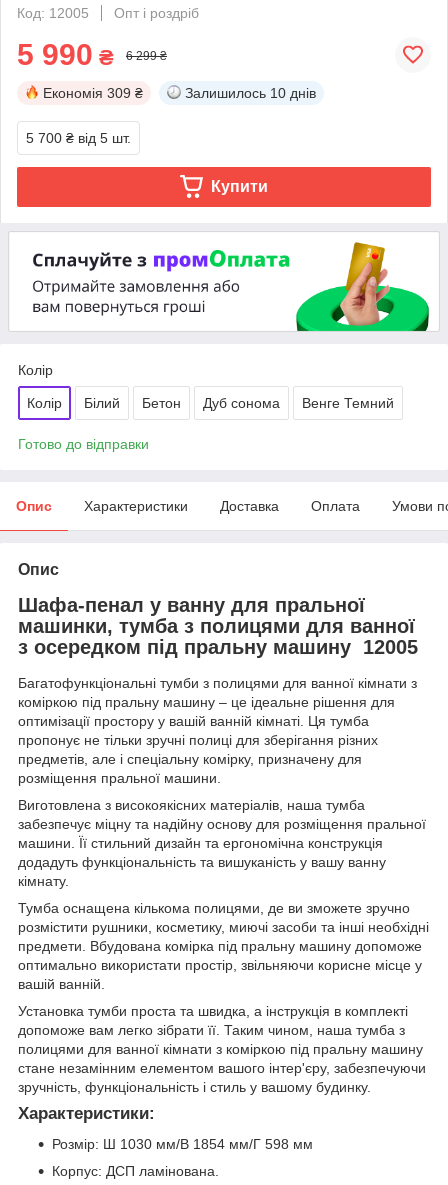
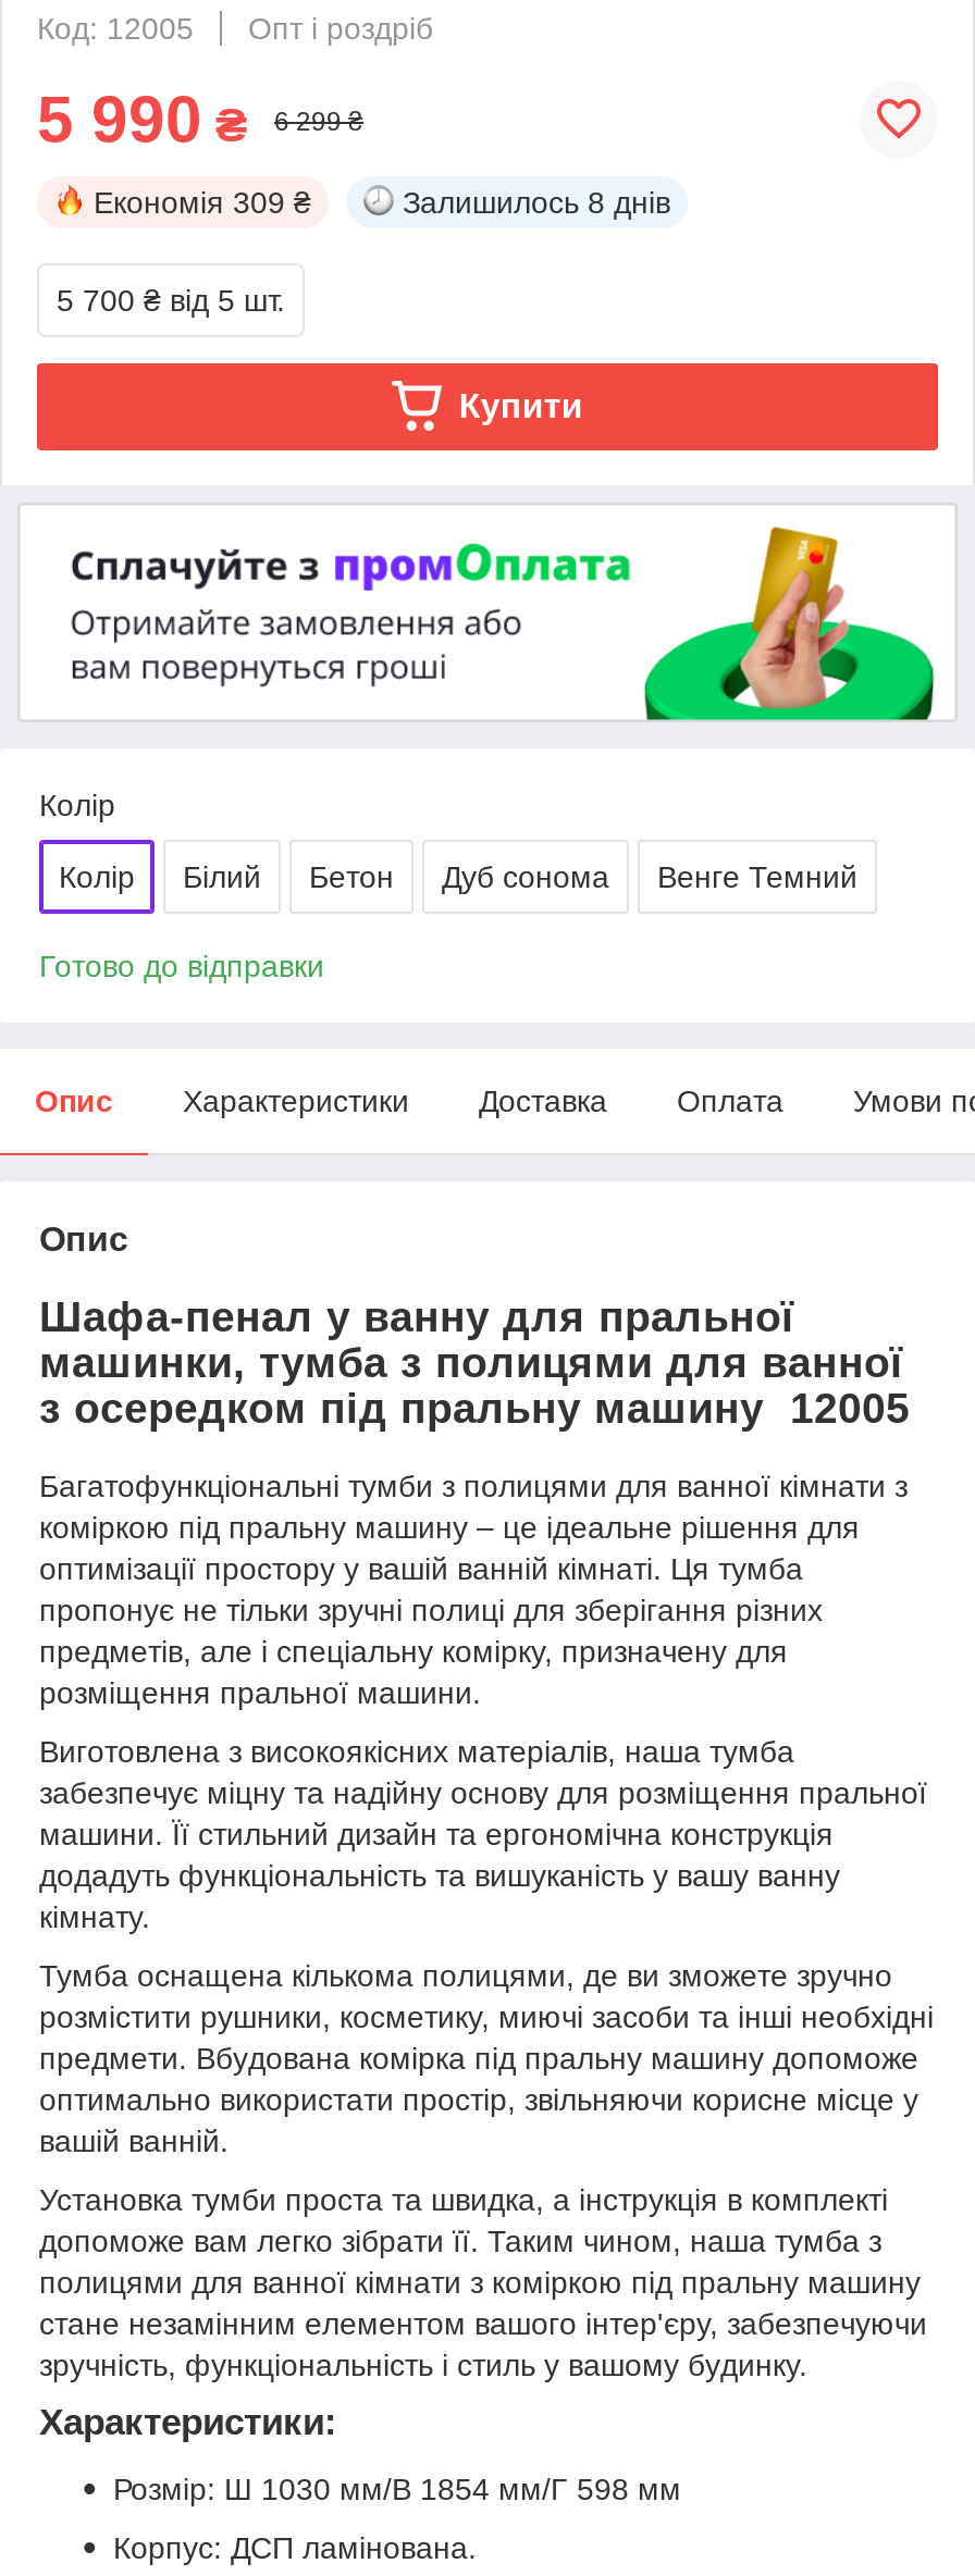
- Залишилось 10 днів
+ Залишилось 8 днів
